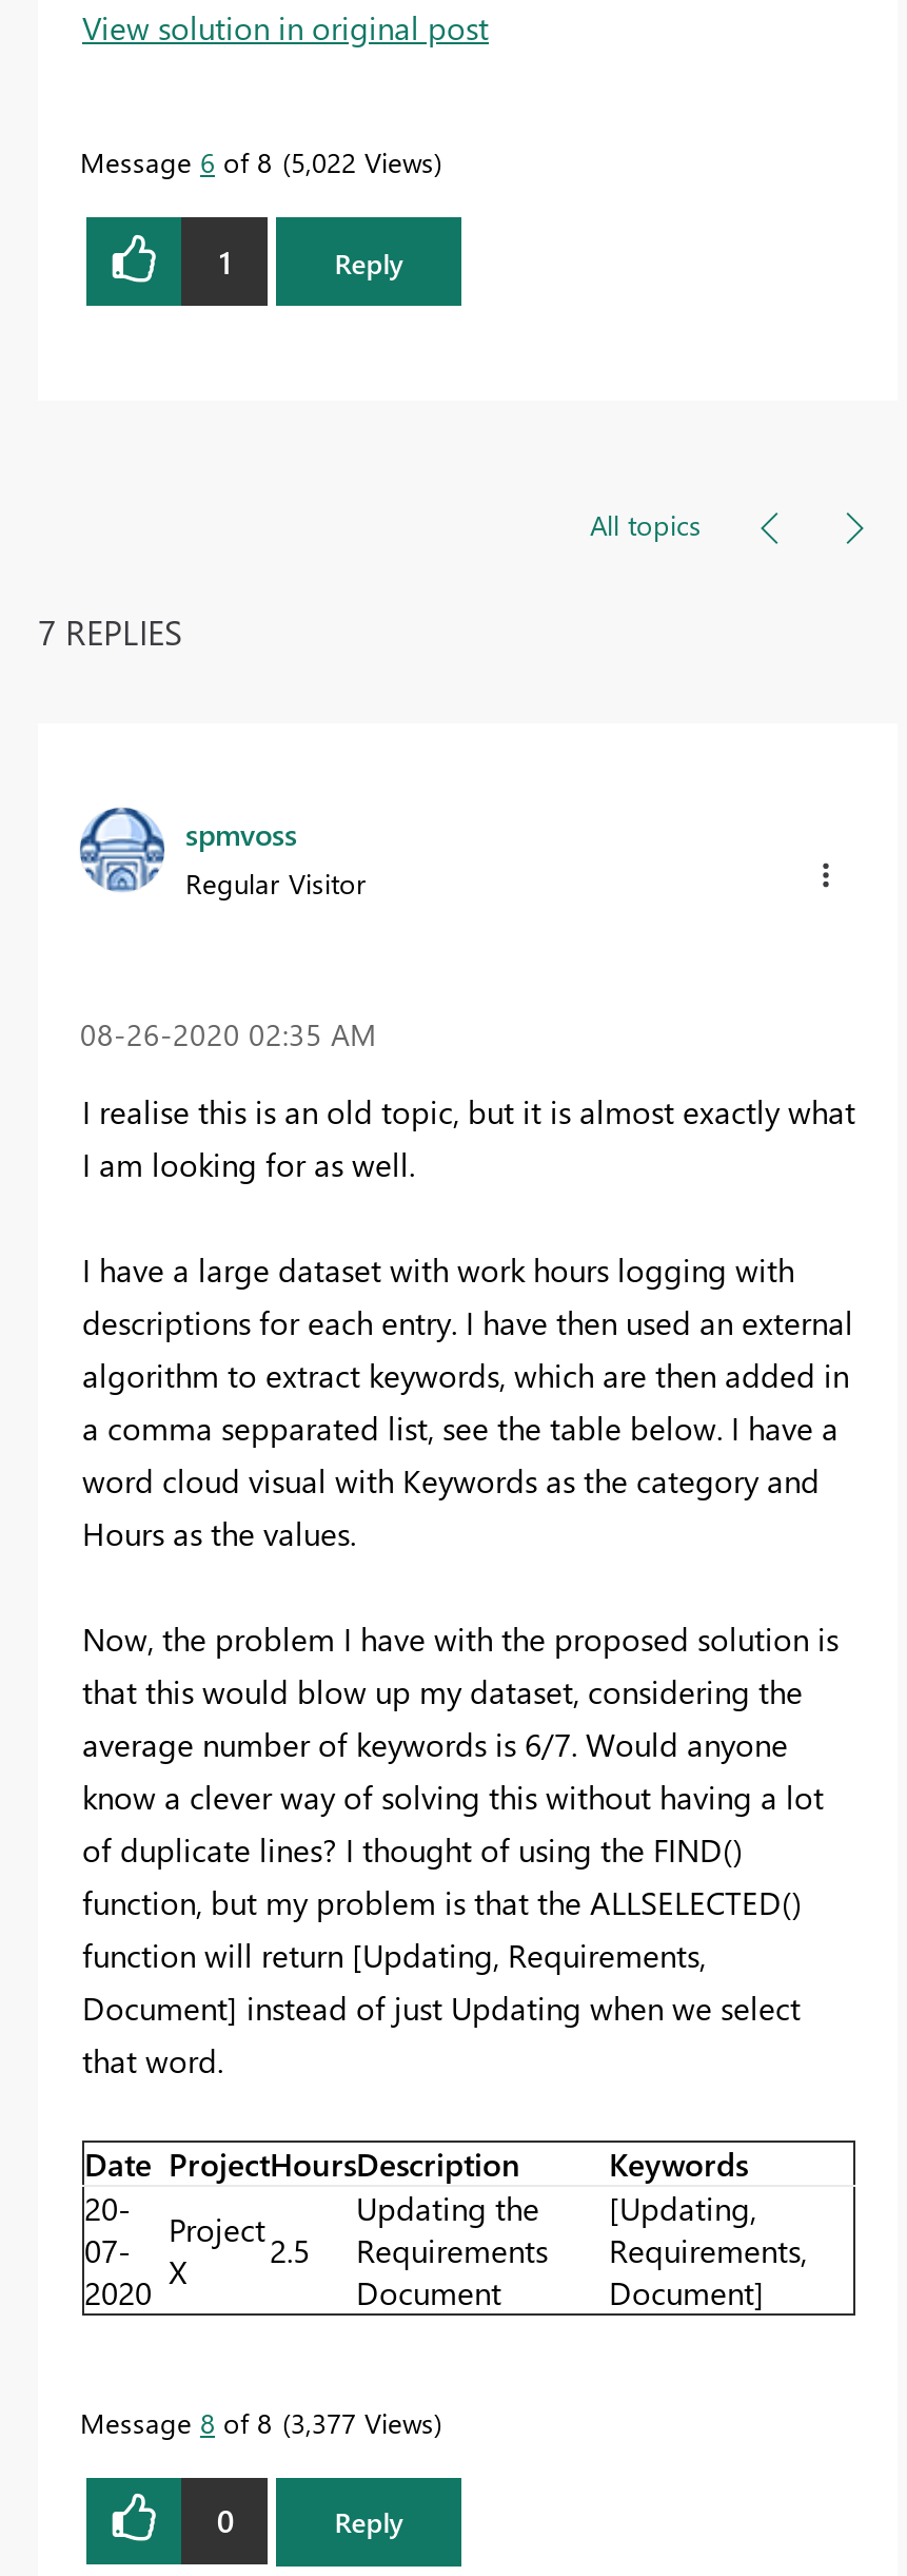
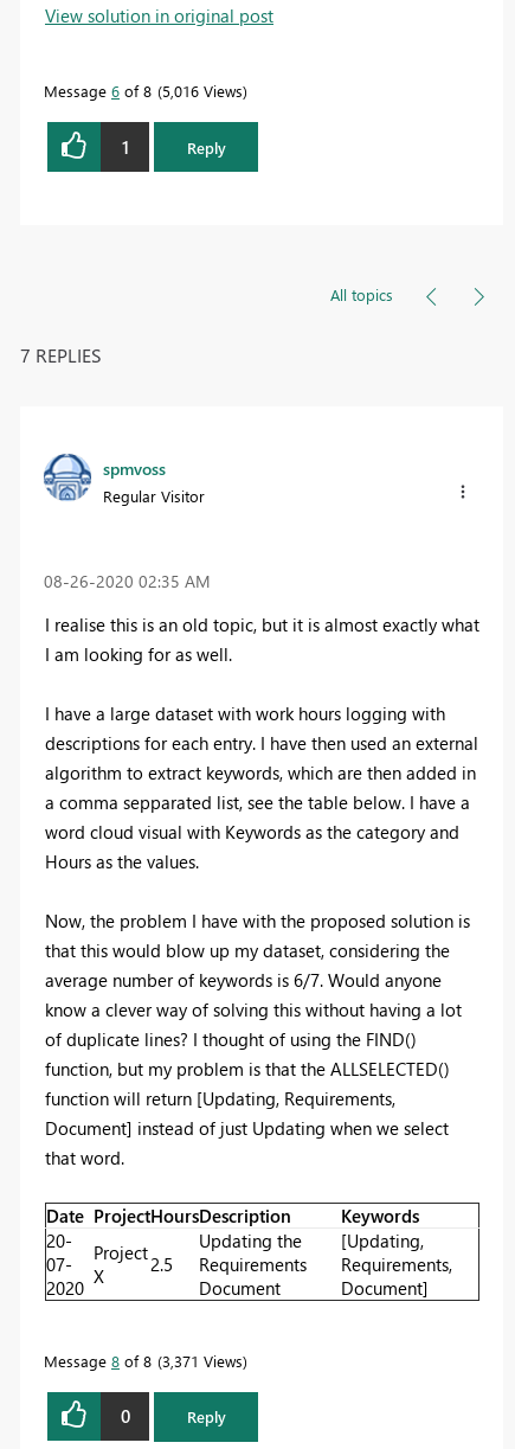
- Message 6 of 8 5,022 Views
+ Message 6 of 8 5,016 Views

- Message 8 of 8 3,377 Views
+ Message 8 of 8 3,371 Views
